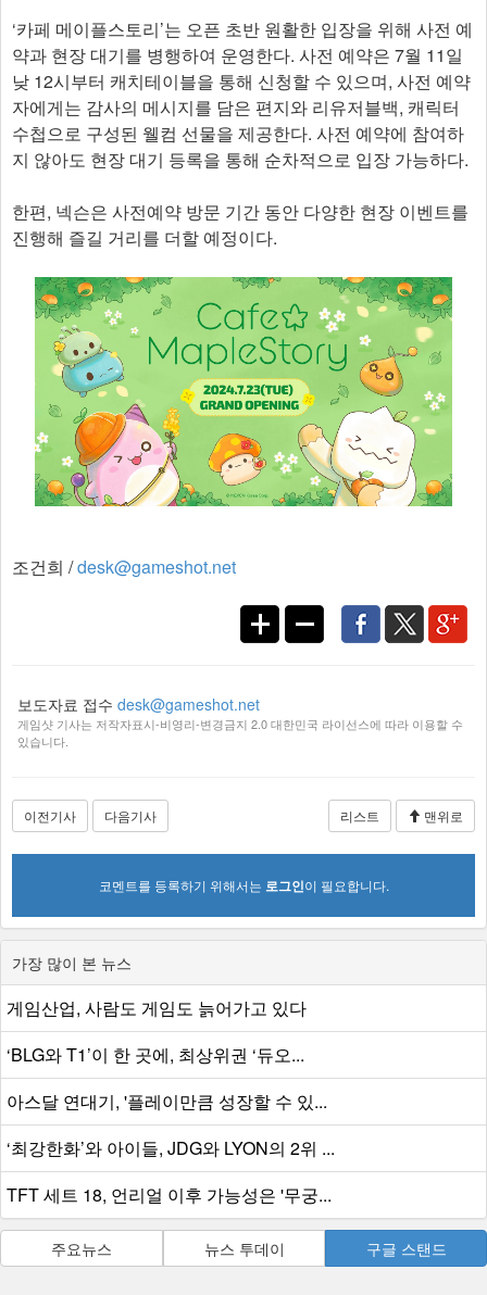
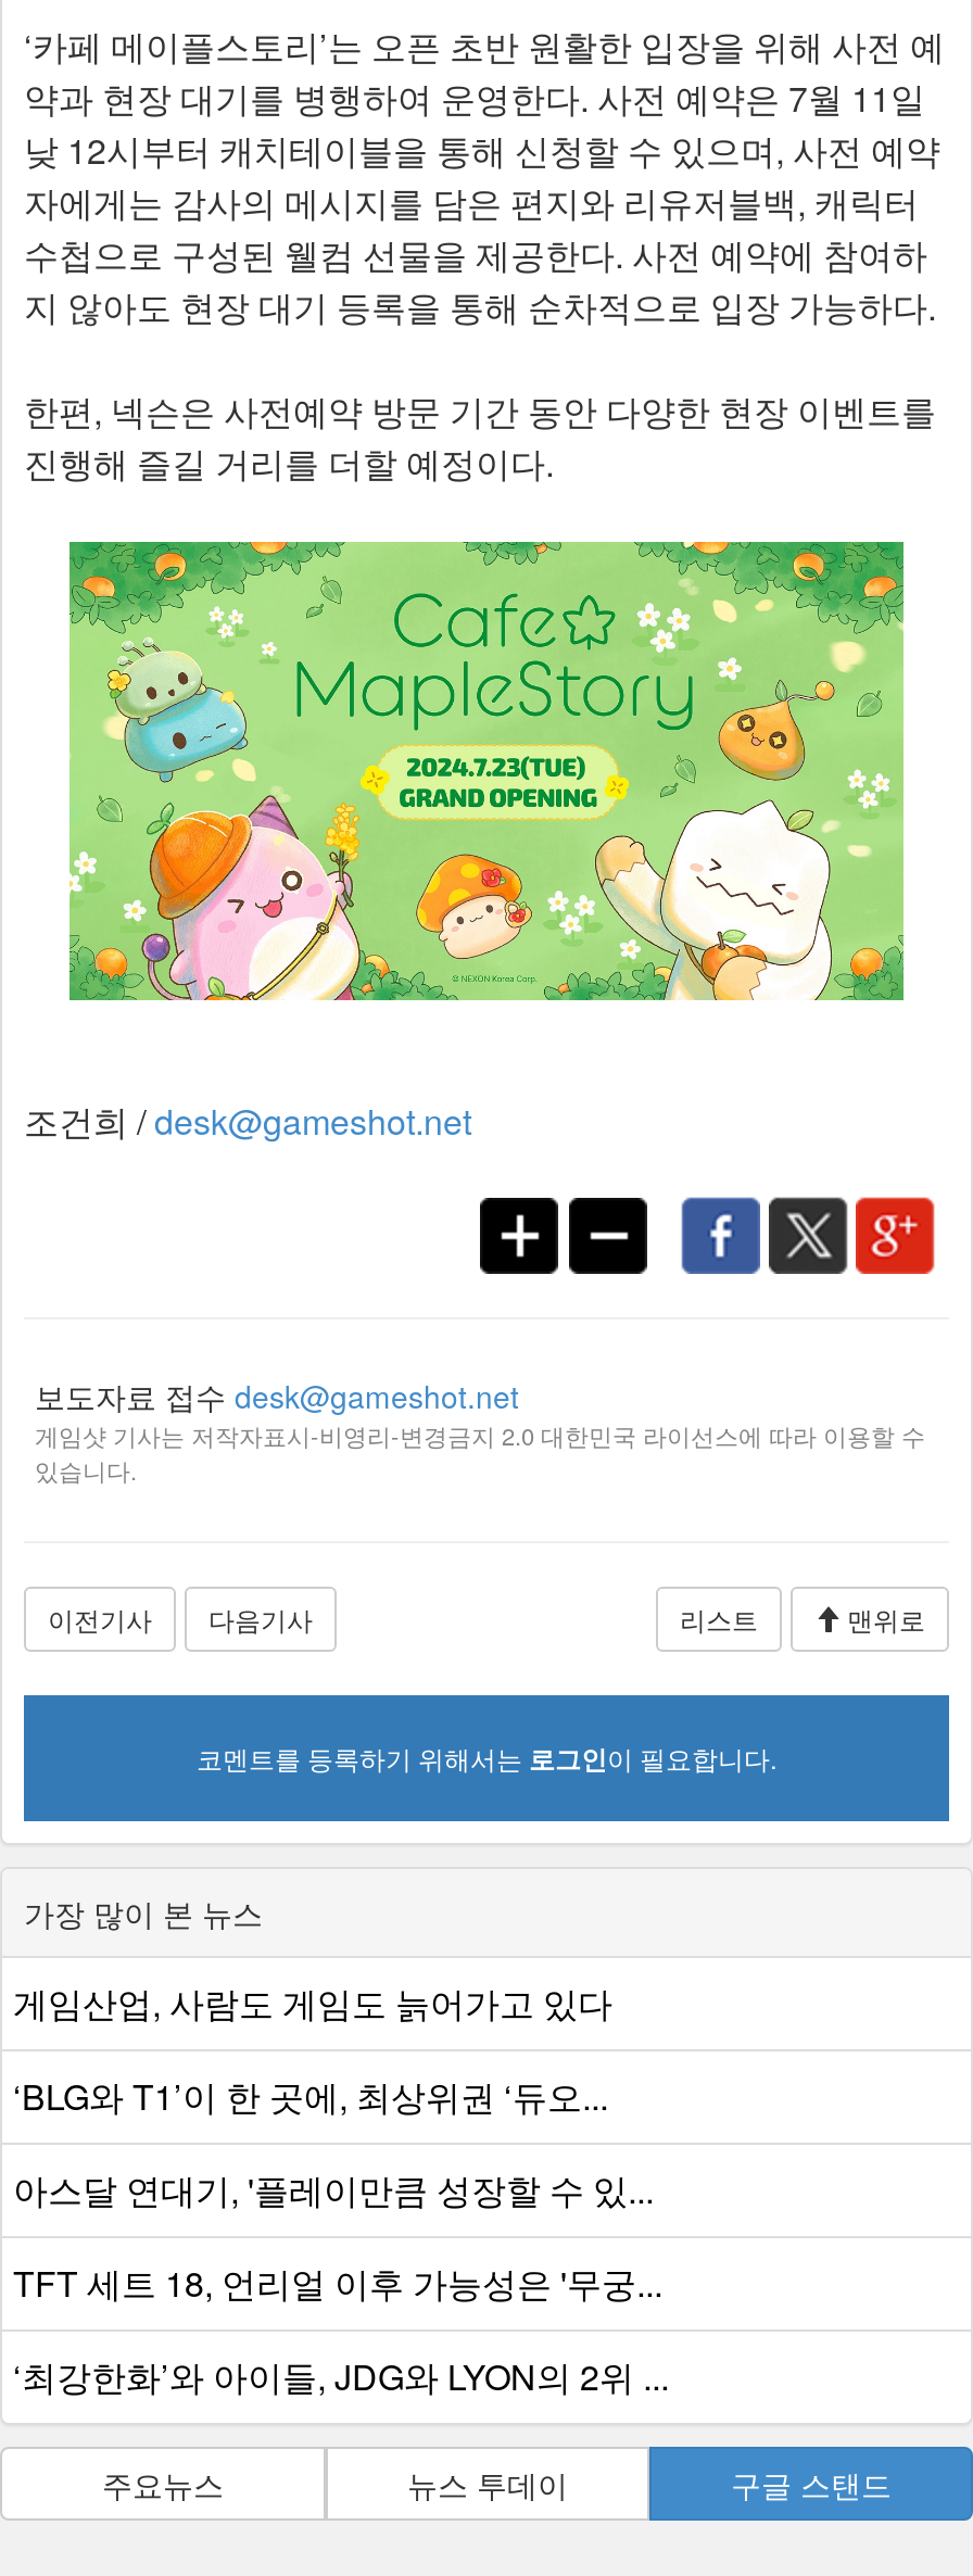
moved down: ‘최강한화’와 아이들, JDG와 LYON의 2위 ...

moved up: TFT 세트 18, 언리얼 이후 가능성은 '무궁...
